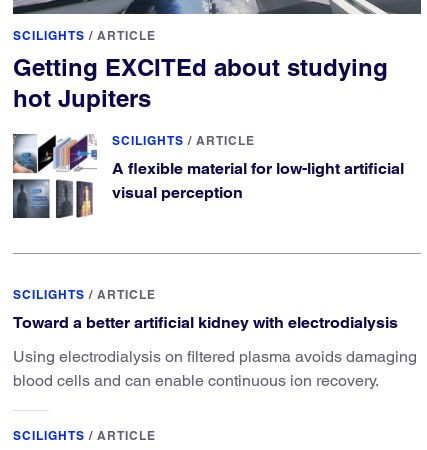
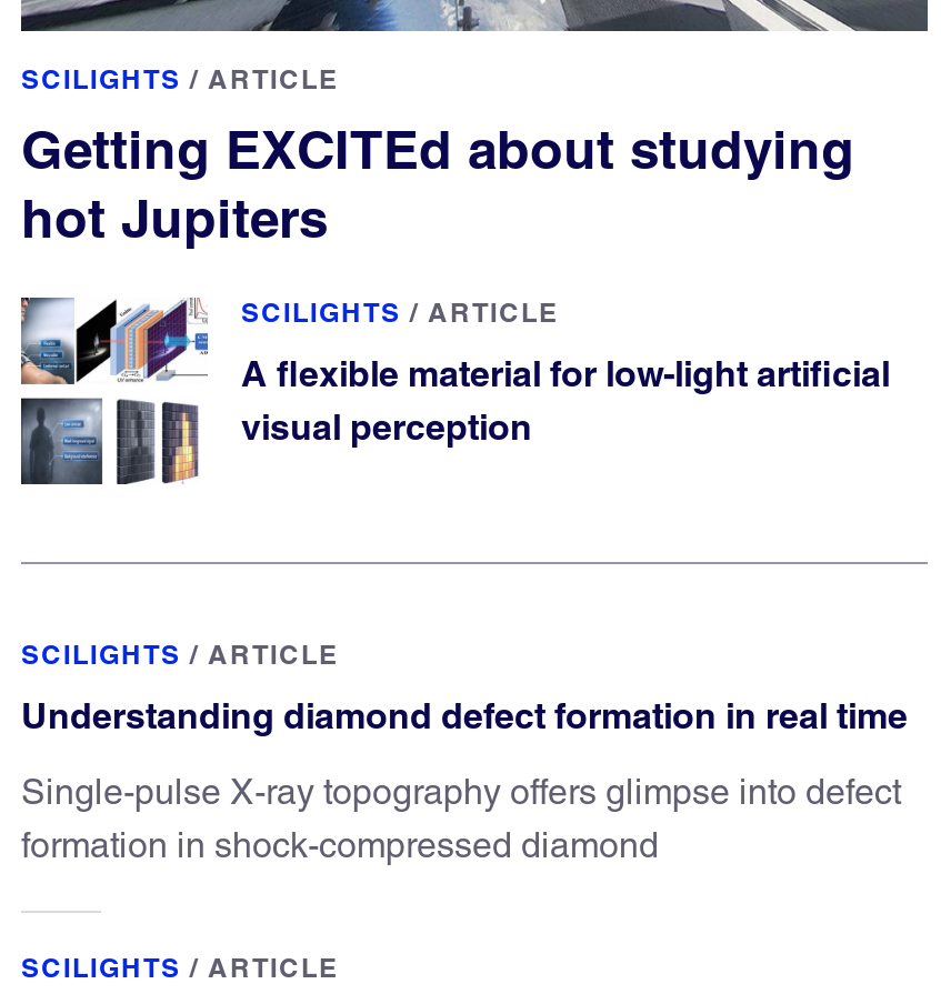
- Toward a better artificial kidney with electrodialysis
+ Understanding diamond defect formation in real time

- Using electrodialysis on filtered plasma avoids damaging
- blood cells and can enable continuous ion recovery.
+ Single-pulse X-ray topography offers glimpse into defect
+ formation in shock-compressed diamond
